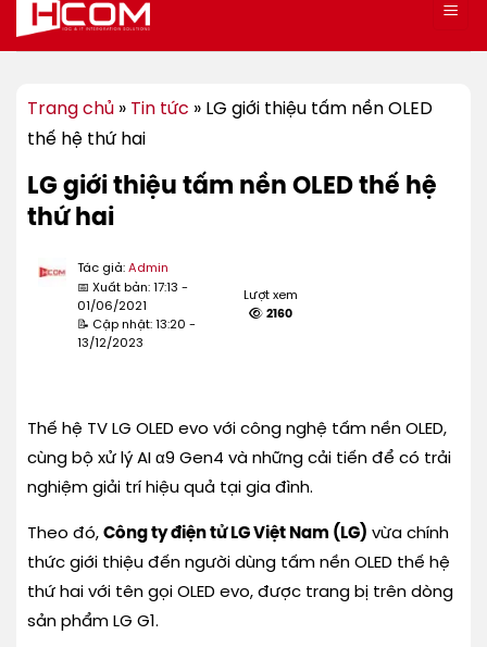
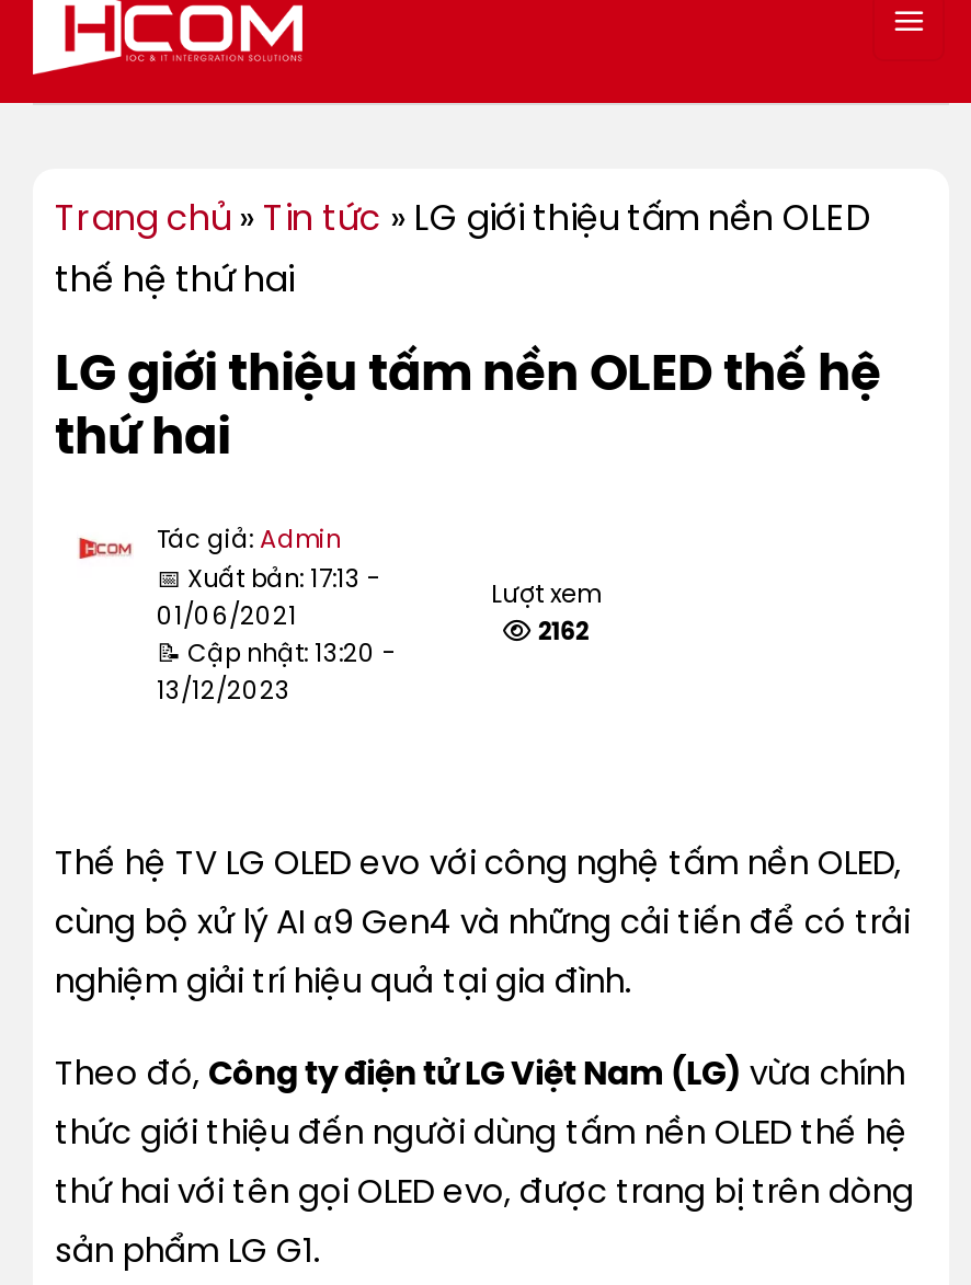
- 2160
+ 2162
